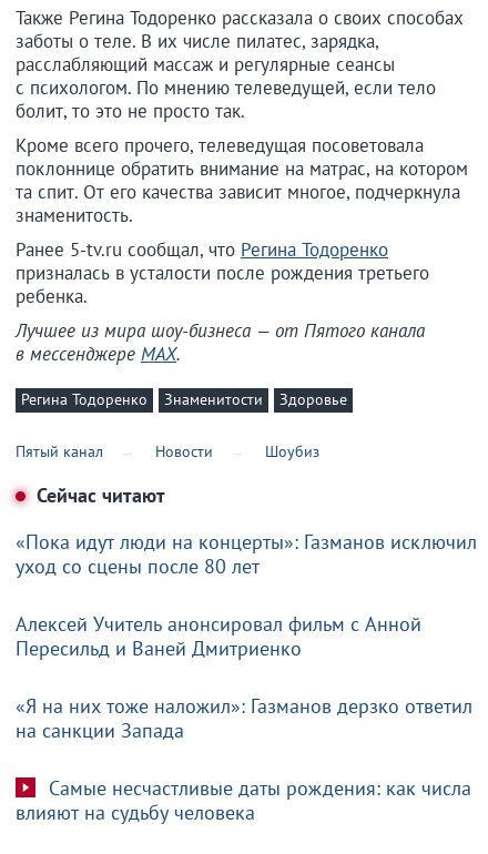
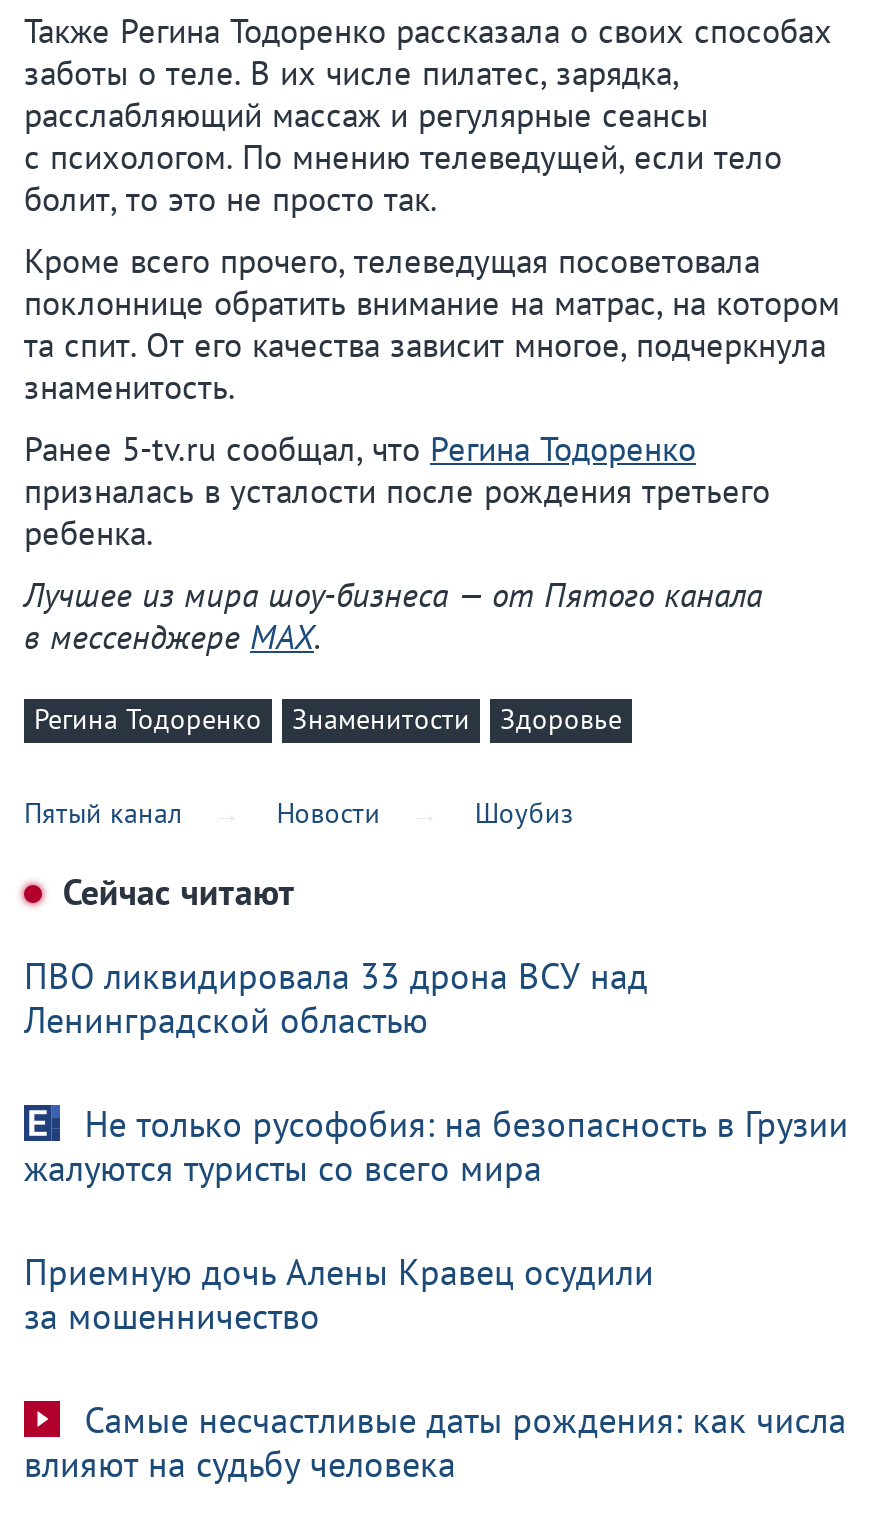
- «Пока идут люди на концерты»: Газманов исключил
- уход со сцены после 80 лет
+ ПВО ликвидировала 33 дрона ВСУ над
+ Ленинградской областью

- Алексей Учитель анонсировал фильм с Анной
- Пересильд и Ваней Дмитриенко
+ Не только русофобия: на безопасность в Грузии
+ жалуются туристы со всего мира

- «Я на них тоже наложил»: Газманов дерзко ответил
- на санкции Запада
+ Приемную дочь Алены Кравец осудили
+ за мошенничество
